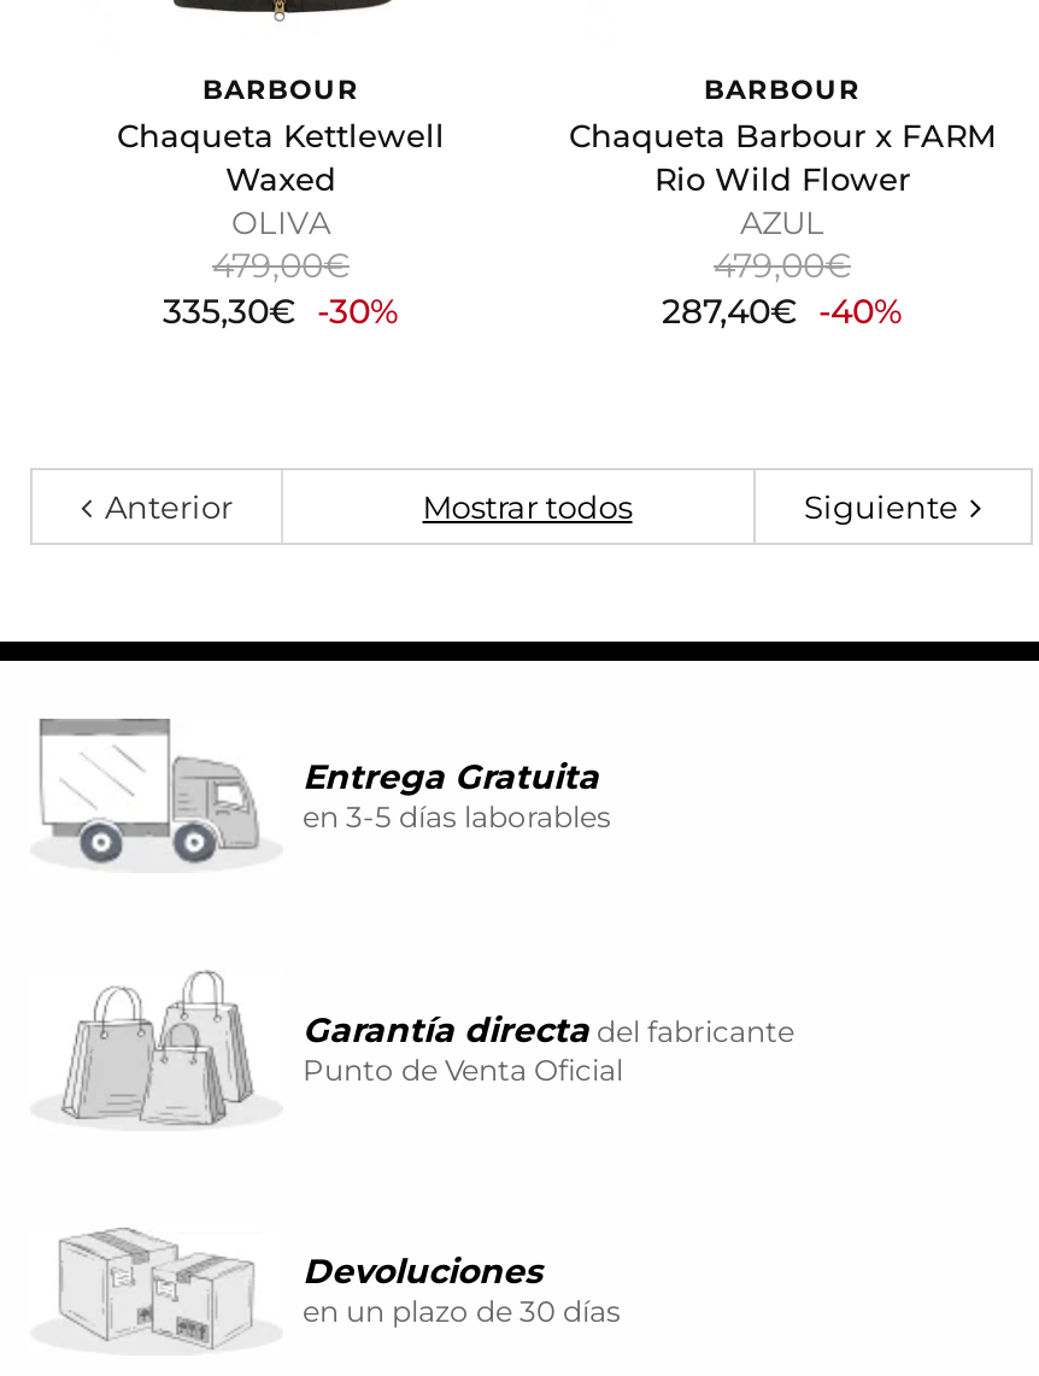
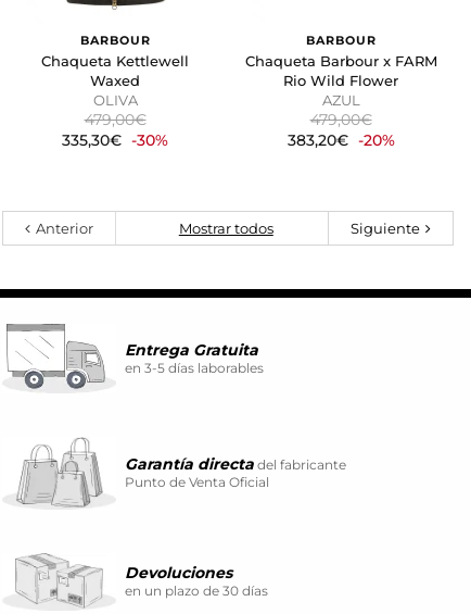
- 287,40€ -40%
+ 383,20€ -20%
